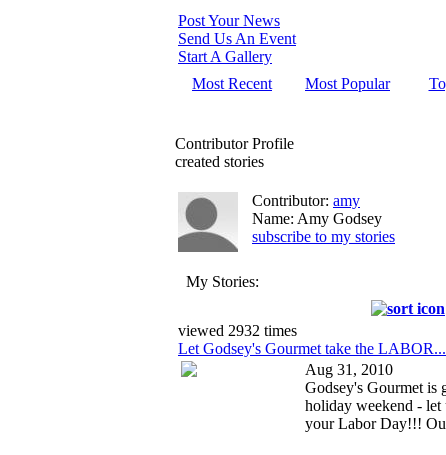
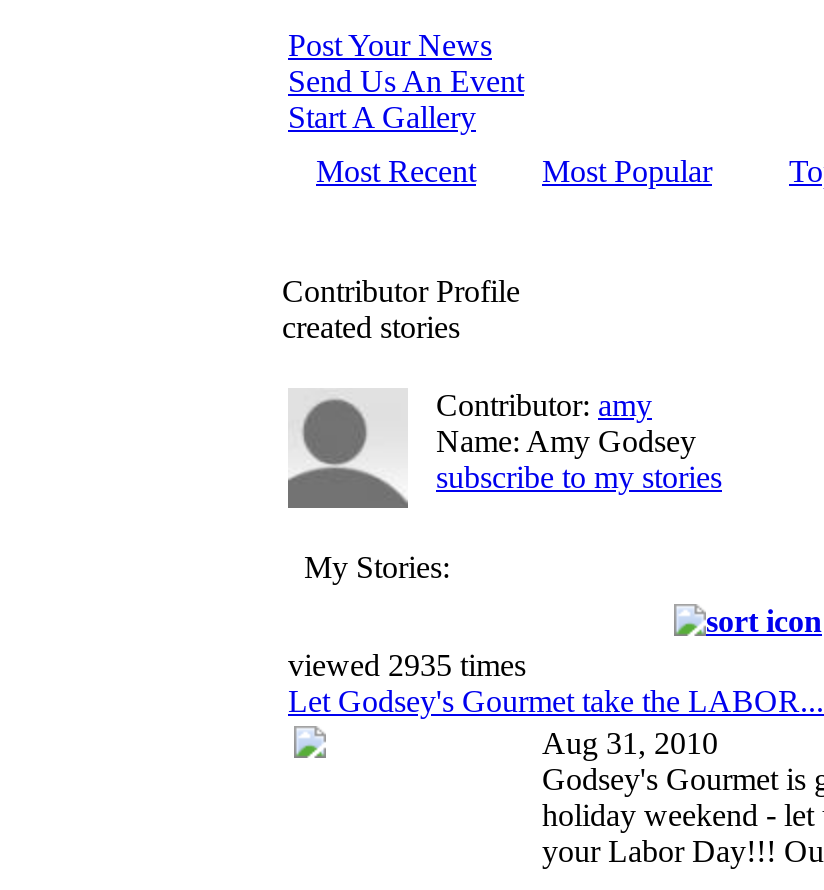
- viewed 2932 times
+ viewed 2935 times
